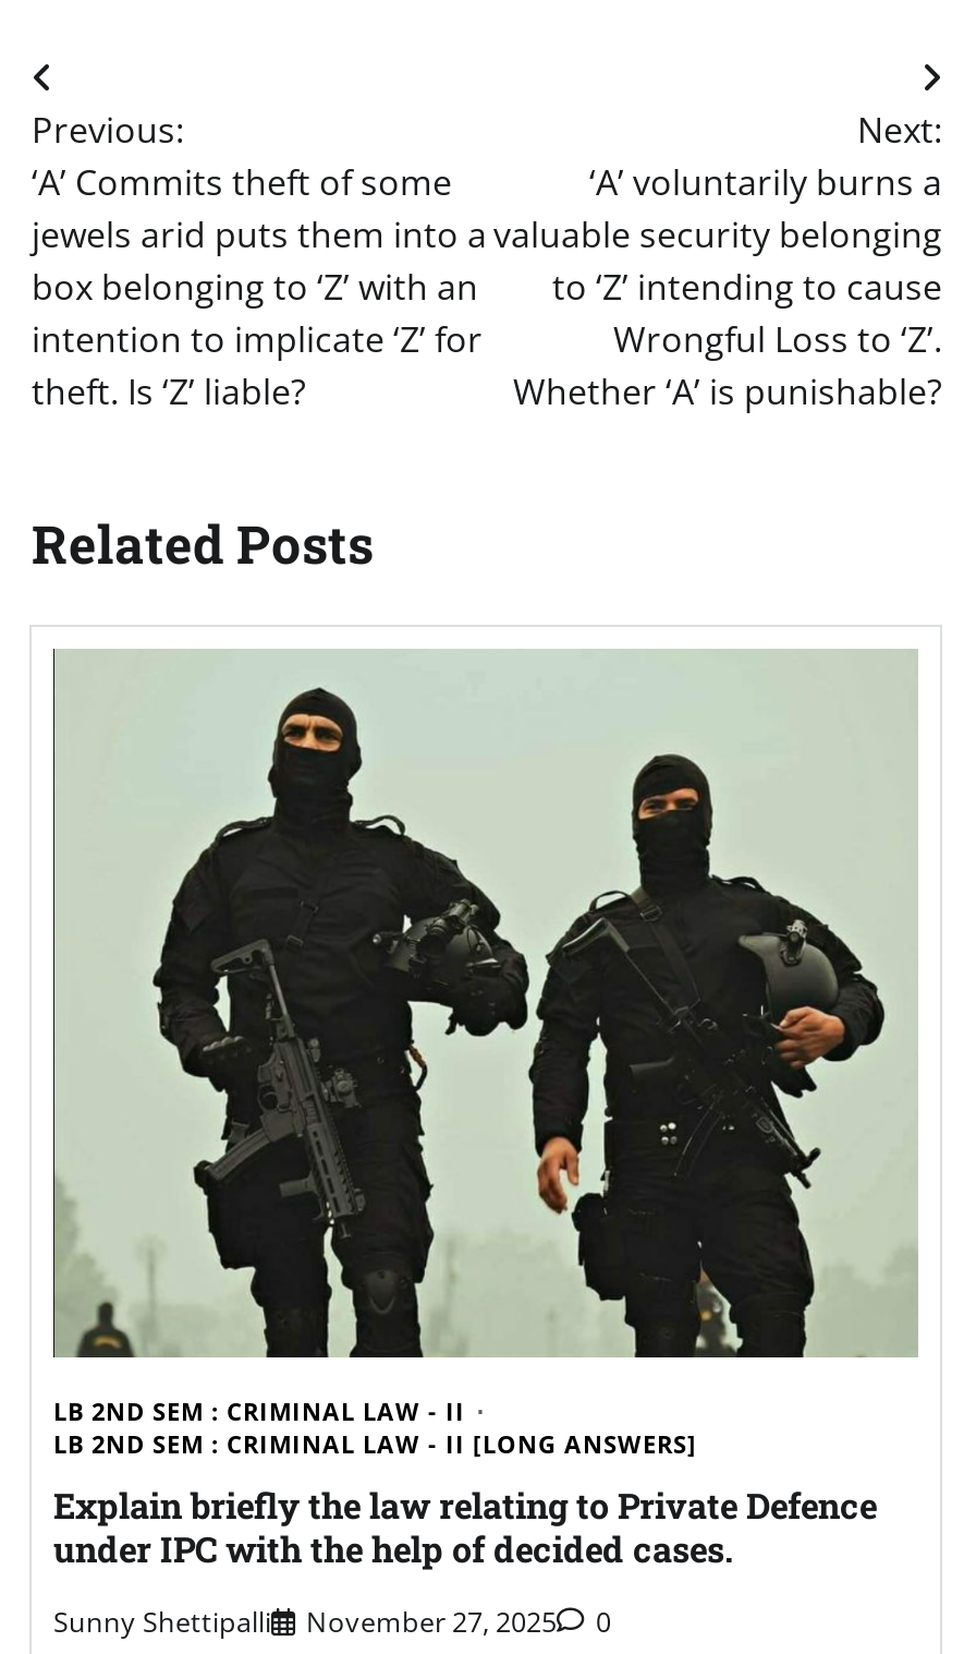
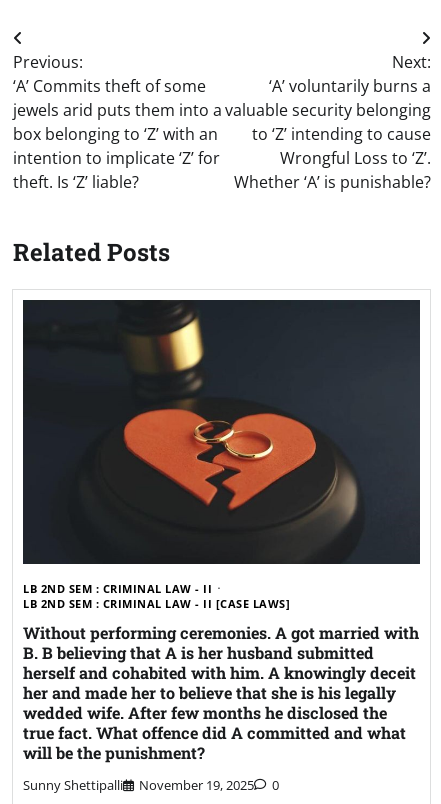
- [image]
+ [image]

moved up: LB 2ND SEM : CRIMINAL LAW - II

- LB 2ND SEM : CRIMINAL LAW - II [LONG ANSWERS]
+ LB 2ND SEM : CRIMINAL LAW - II [CASE LAWS]

- Explain briefly the law relating to Private Defence
- under IPC with the help of decided cases.
+ Without performing ceremonies. A got married with
+ B. B believing that A is her husband submitted
+ herself and cohabited with him. A knowingly deceit
+ her and made her to believe that she is his legally
+ wedded wife. After few months he disclosed the
+ true fact. What offence did A committed and what
+ will be the punishment?

- Sunny Shettipalli November 27, 2025 0
+ Sunny Shettipalli November 19, 2025 0
